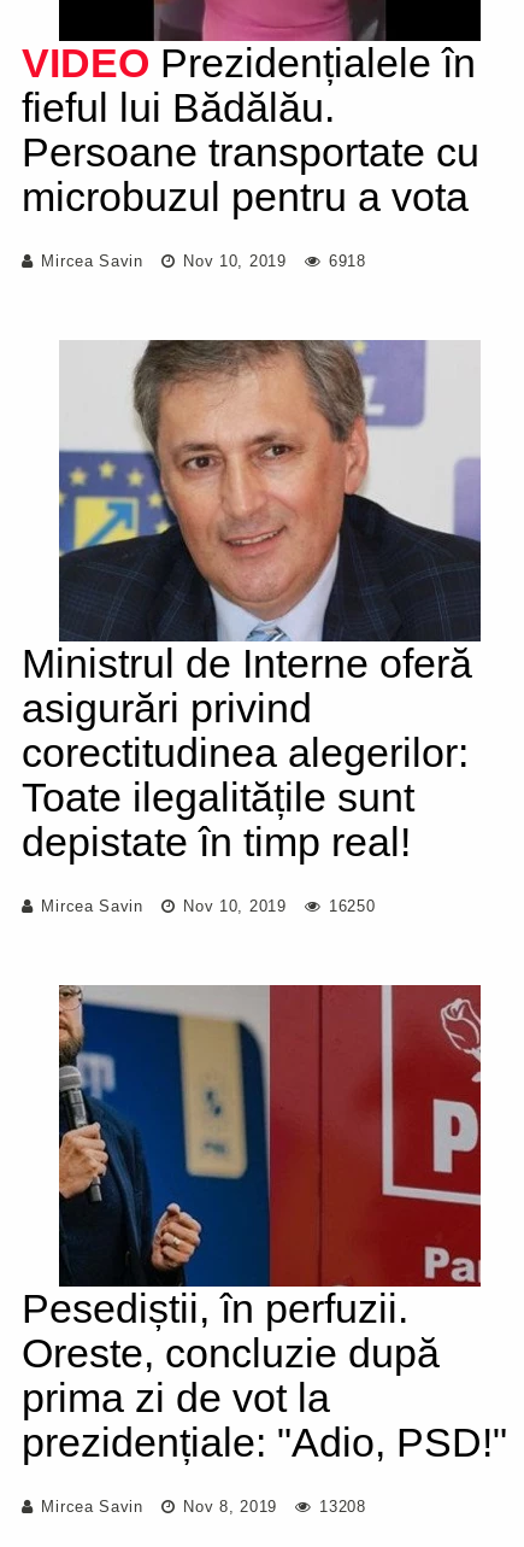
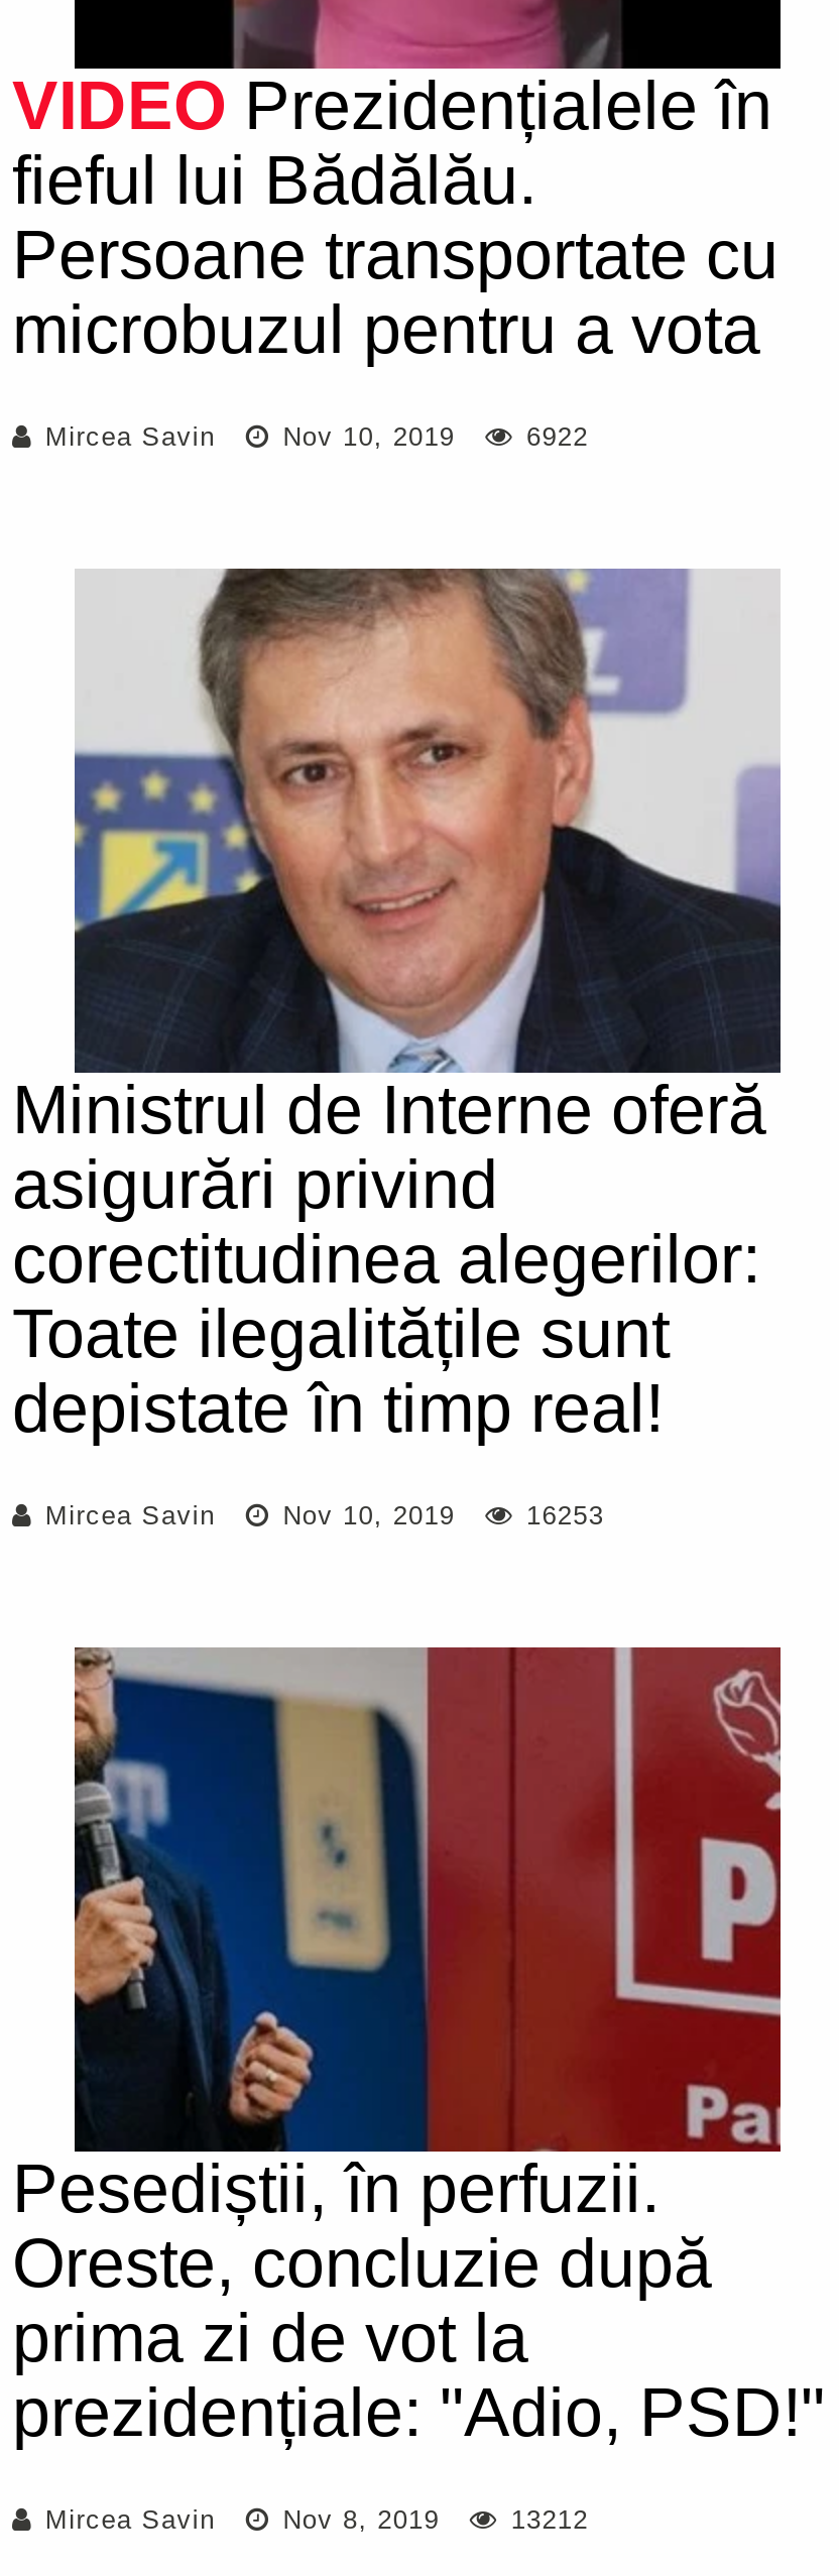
- 6918
+ 6922

- 16250
+ 16253

- 13208
+ 13212
